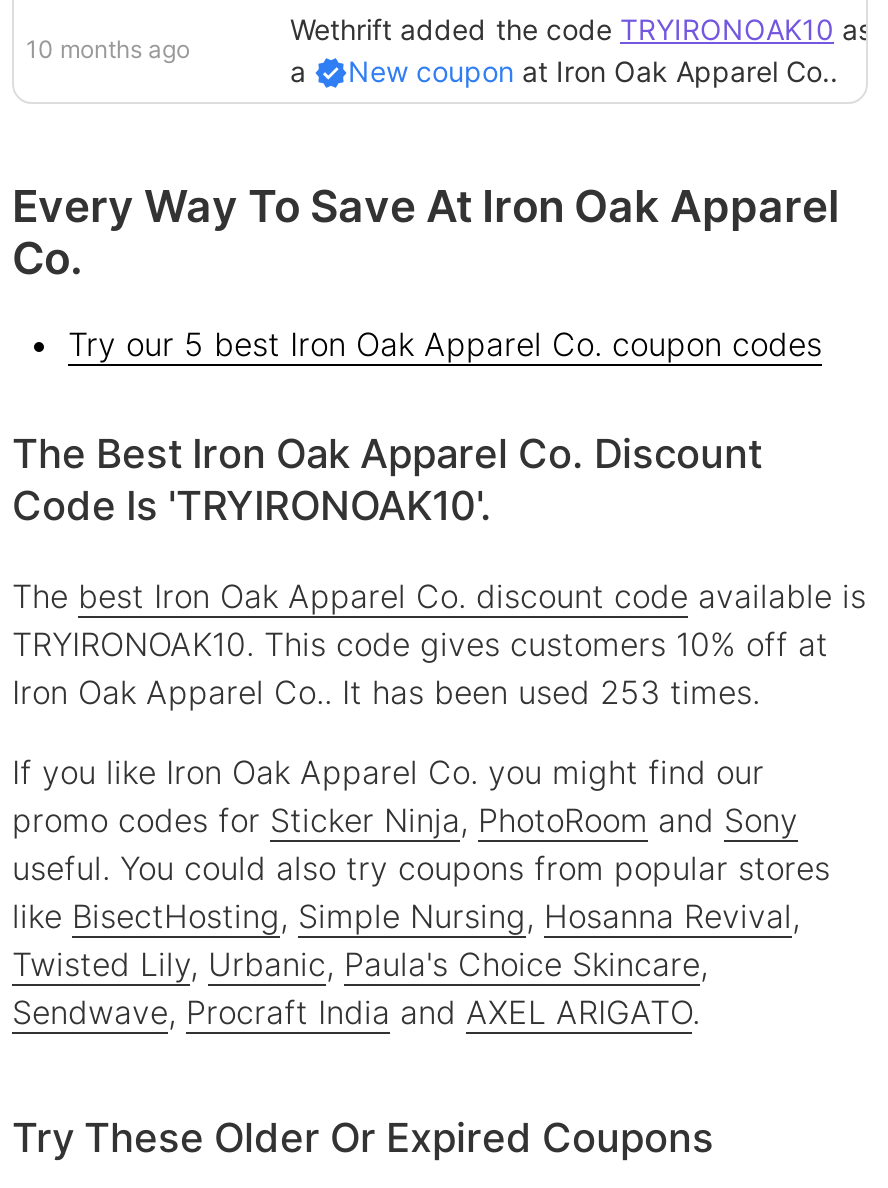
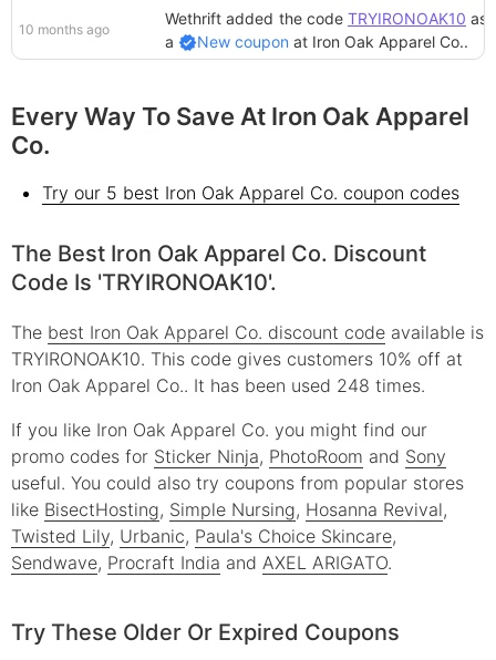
- Iron Oak Apparel Co.. It has been used 253 times.
+ Iron Oak Apparel Co.. It has been used 248 times.
